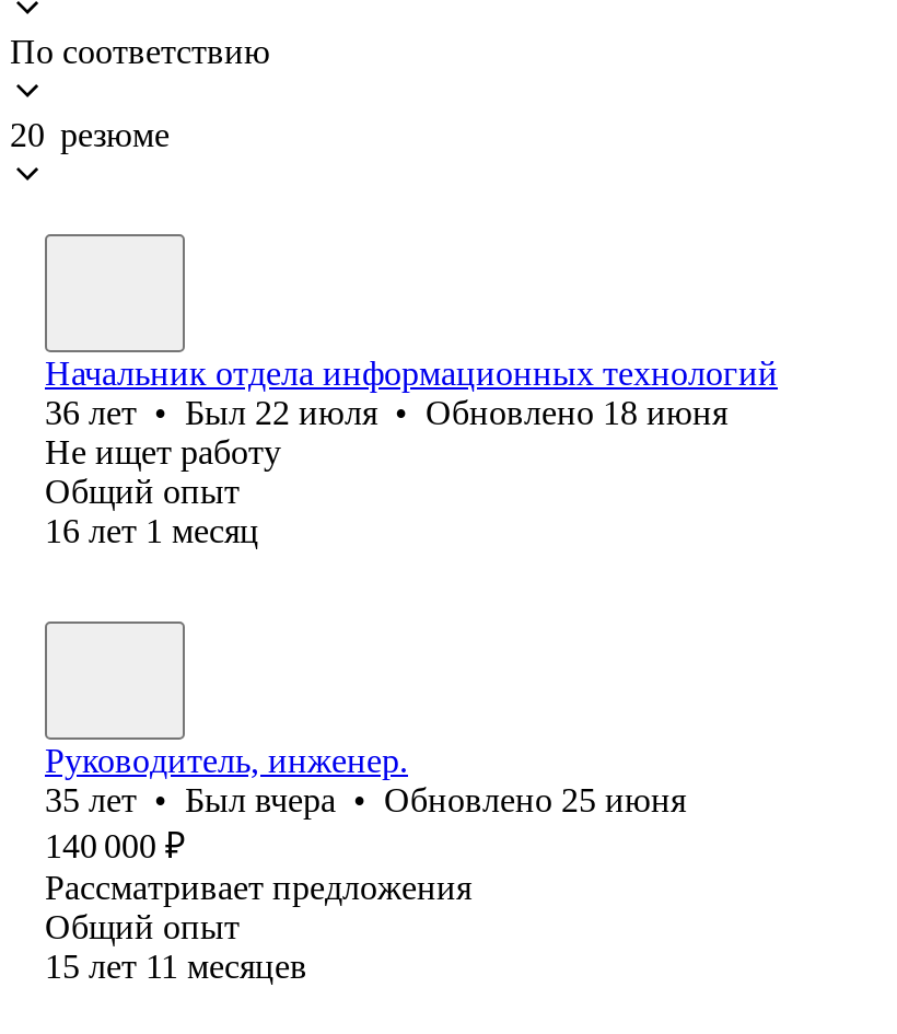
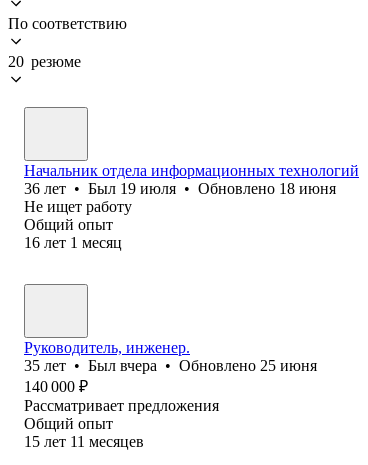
- 36 лет • Был 22 июля • Обновлено 18 июня
+ 36 лет • Был 19 июля • Обновлено 18 июня
